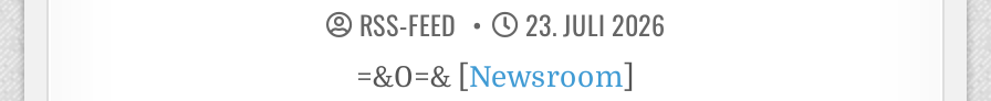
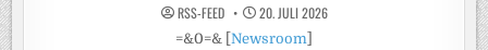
- RSS-FEED 23. JULI 2026
+ RSS-FEED 20. JULI 2026
